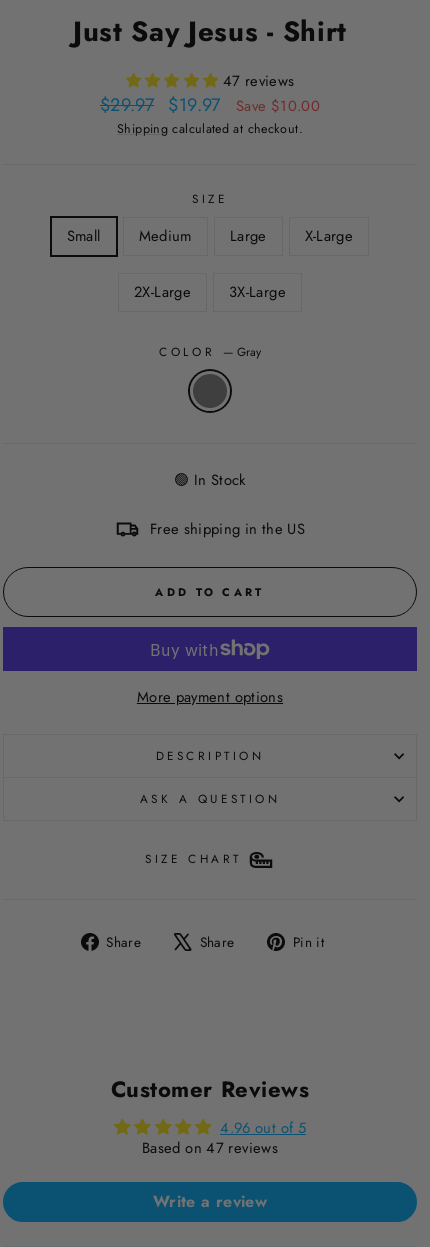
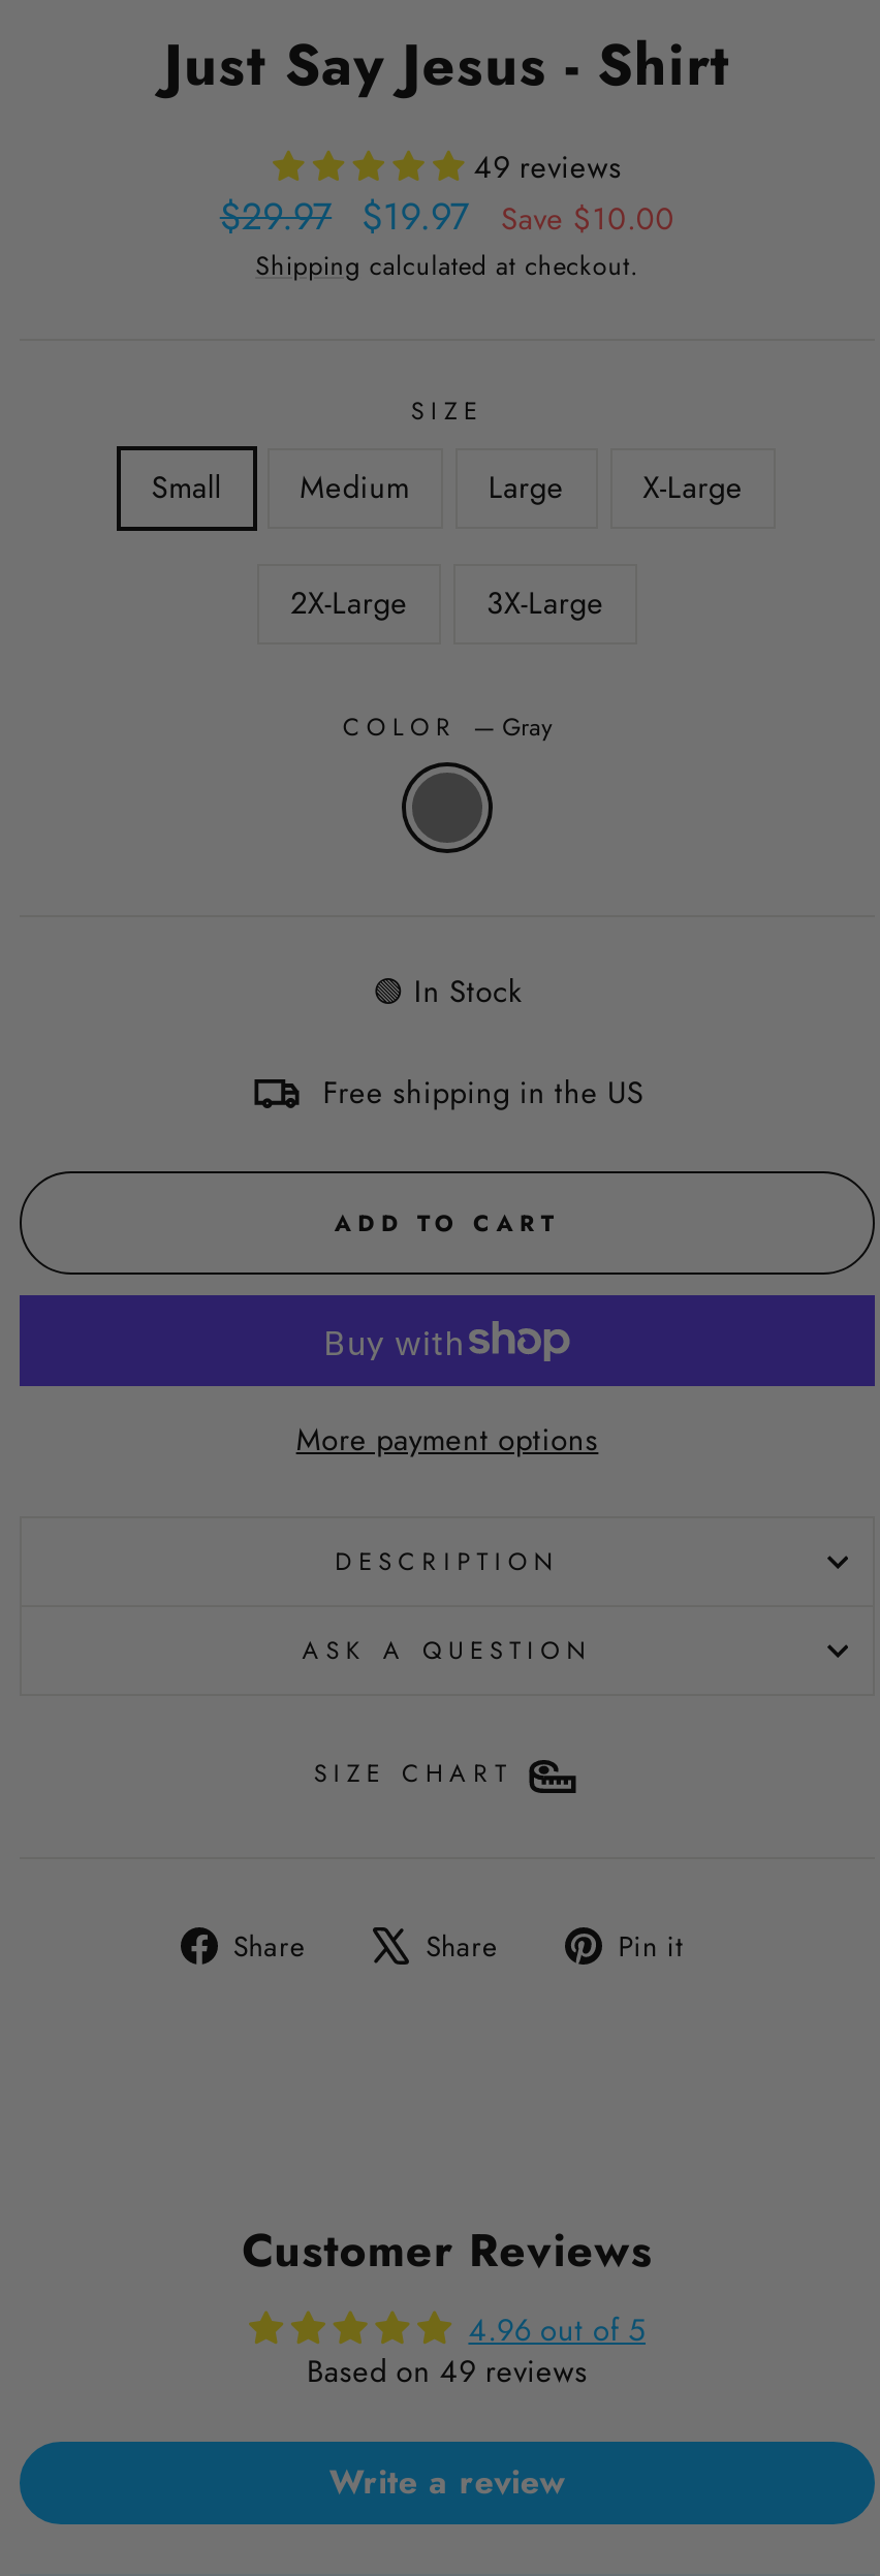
- 47 reviews
+ 49 reviews

- Based on 47 reviews
+ Based on 49 reviews
